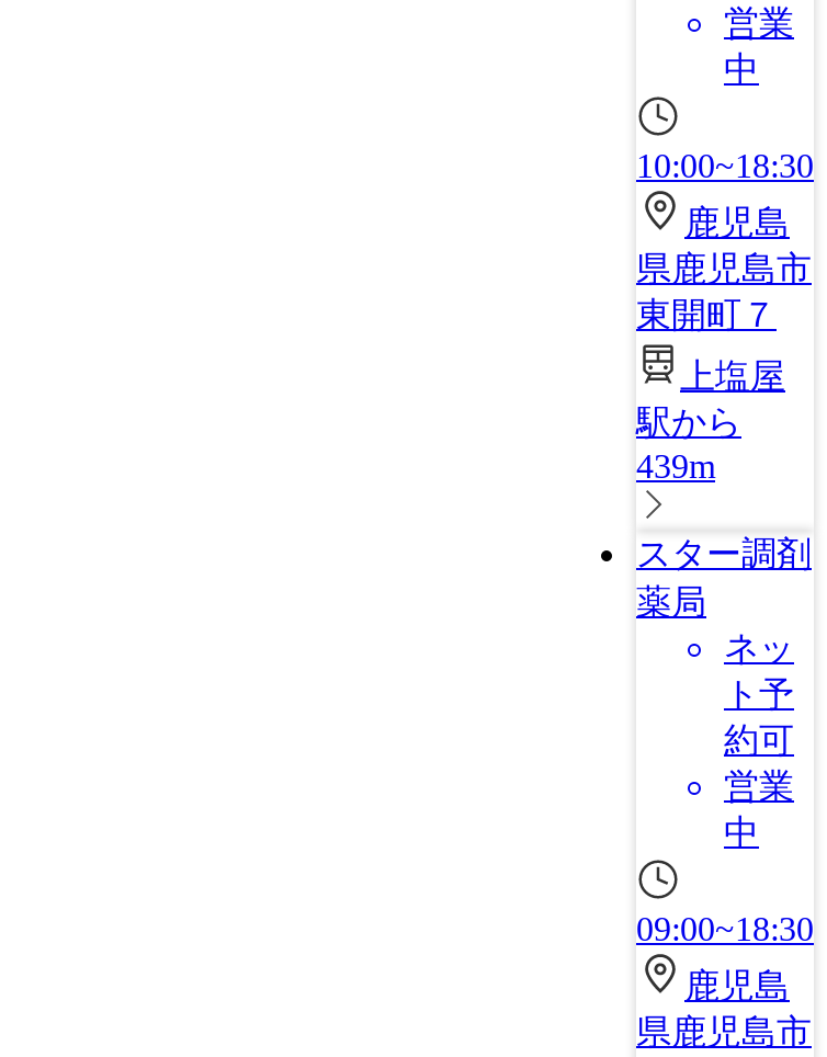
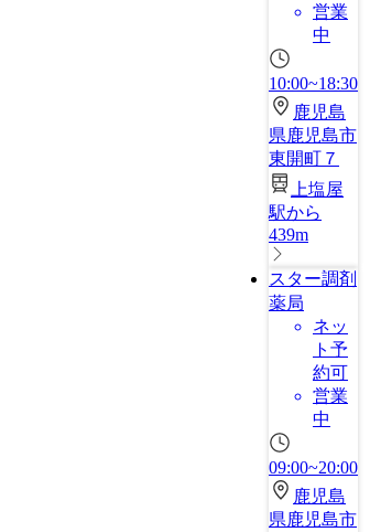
- 09:00~18:30
+ 09:00~20:00
